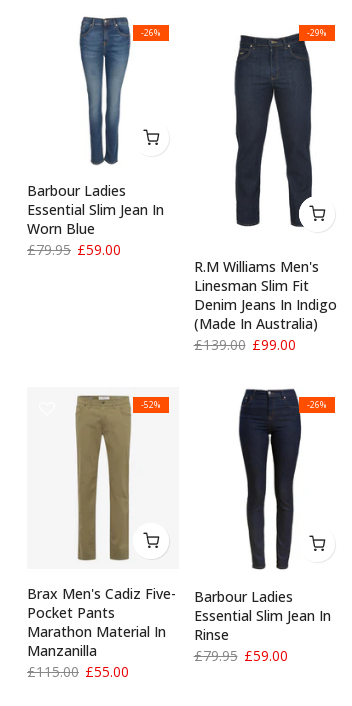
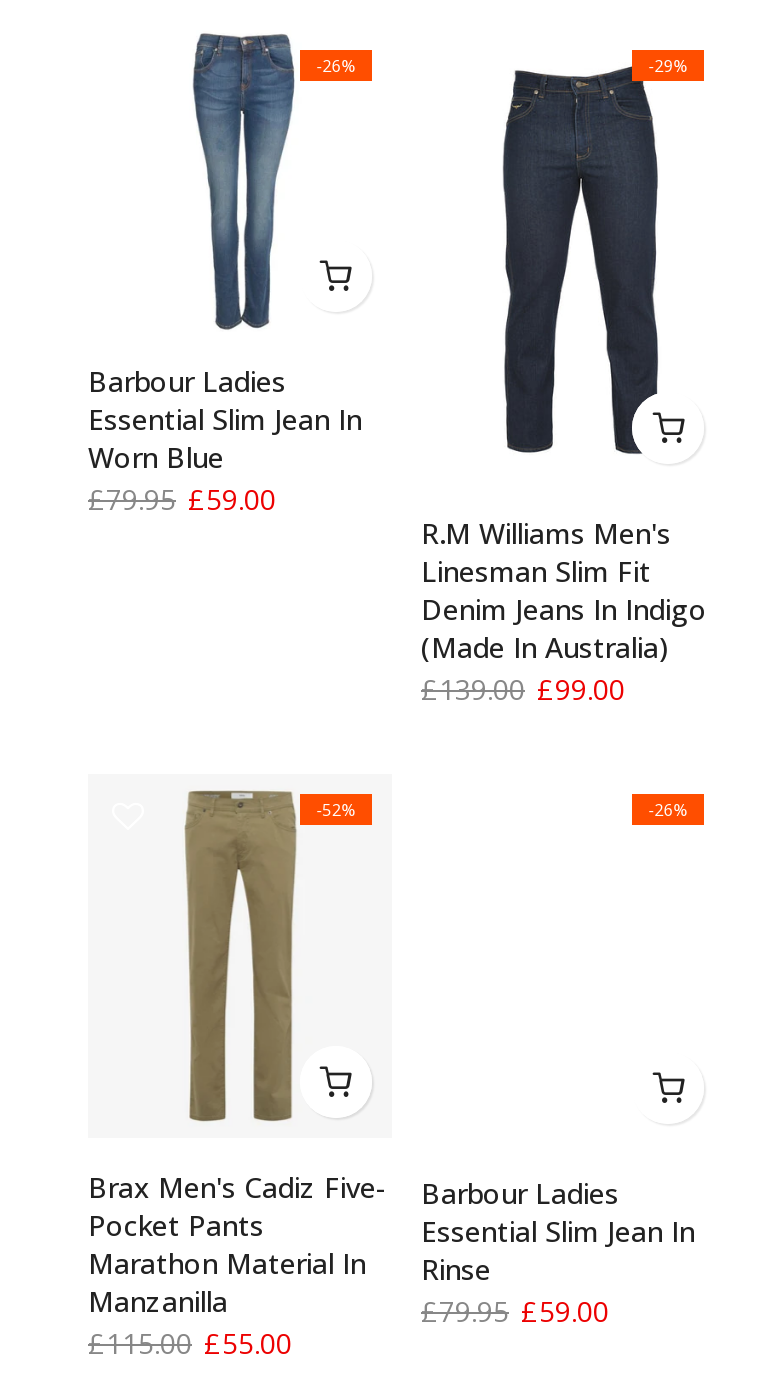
- [image]
